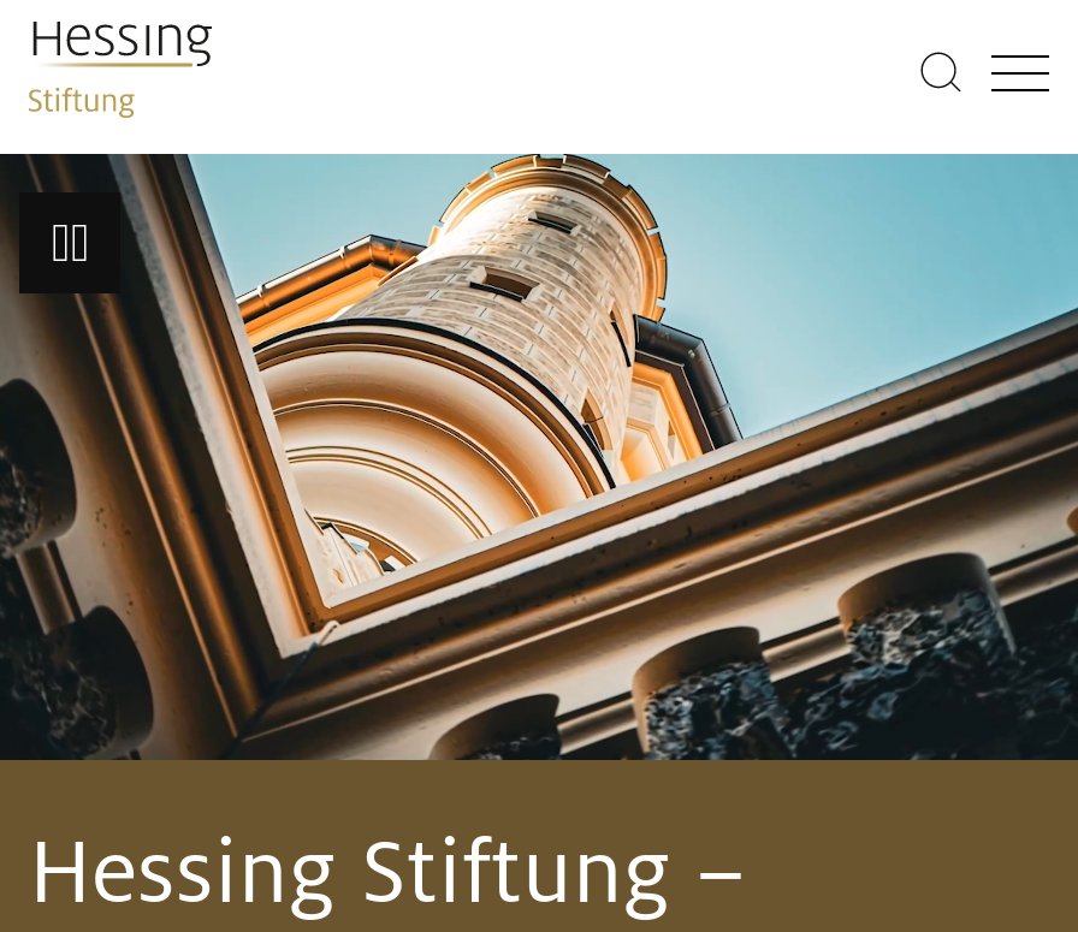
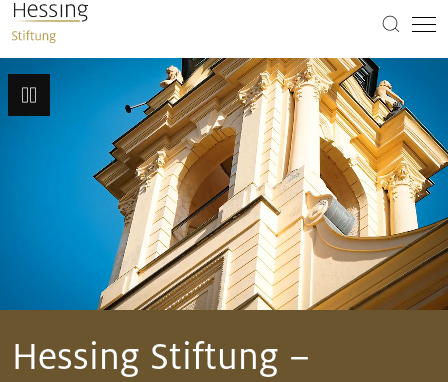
- [image]
+ [image]
